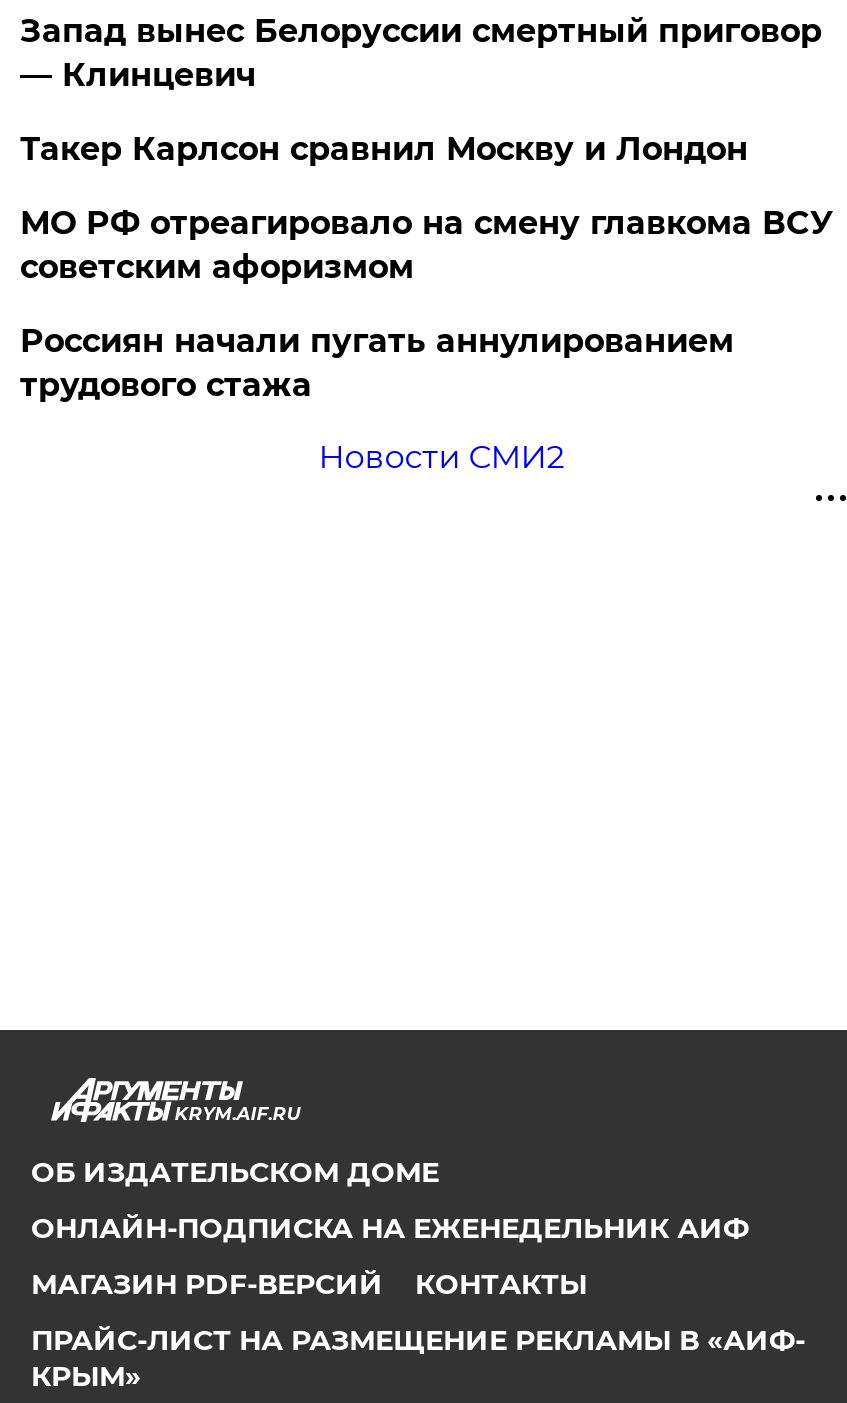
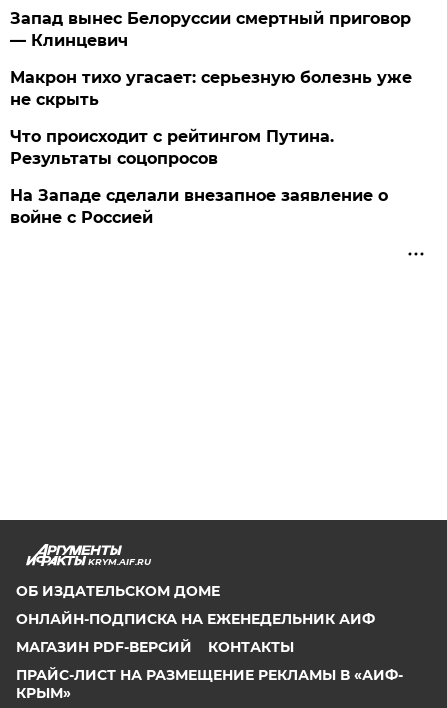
- Такер Карлсон сравнил Москву и Лондон
- МО РФ отреагировало на смену главкома ВСУ
- советским афоризмом
- Россиян начали пугать аннулированием
- трудового стажа
- Новости СМИ2
+ Макрон тихо угасает: серьезную болезнь уже
+ не скрыть
+ Что происходит с рейтингом Путина.
+ Результаты соцопросов
+ На Западе сделали внезапное заявление о
+ войне с Россией
